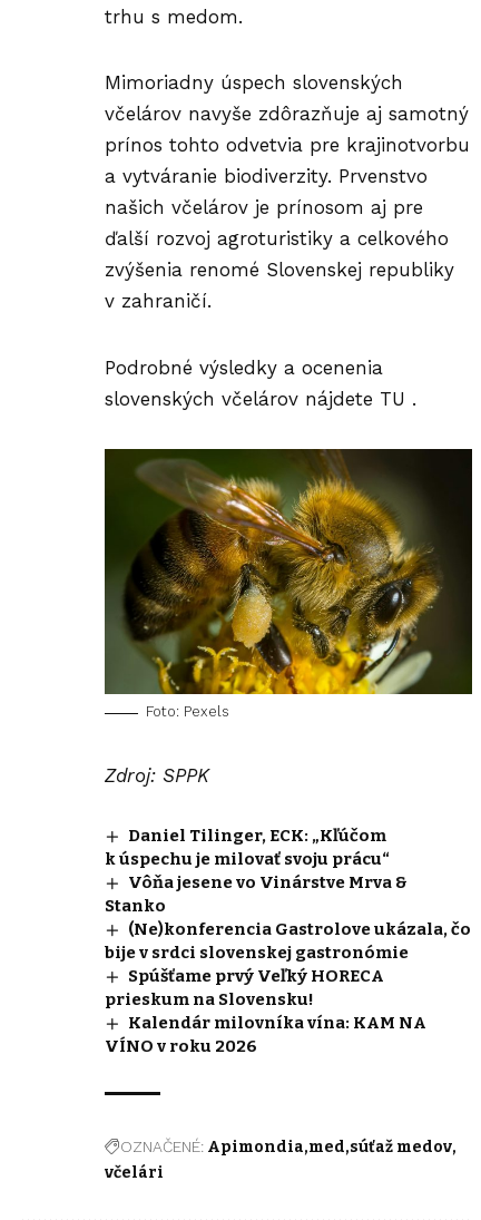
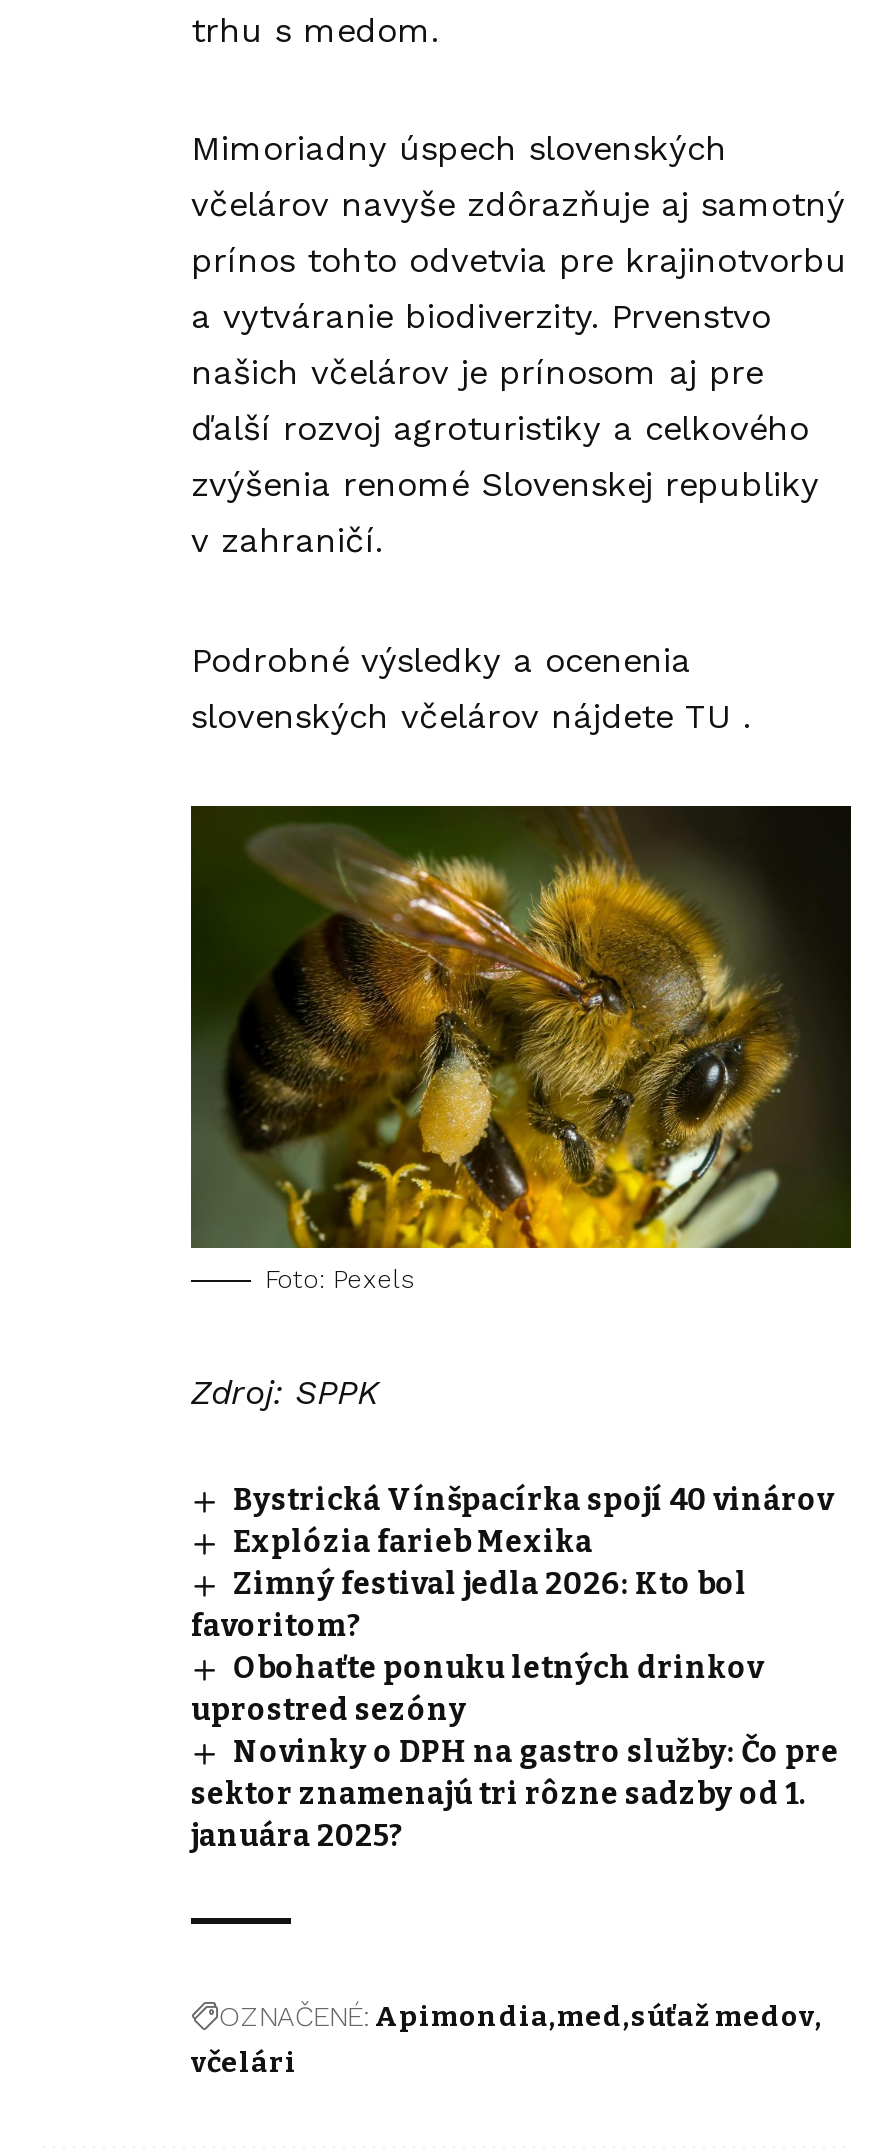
- Daniel Tilinger, ECK: „Kľúčom
- k úspechu je milovať svoju prácu“
- Vôňa jesene vo Vinárstve Mrva &
- Stanko
- (Ne)konferencia Gastrolove ukázala, čo
- bije v srdci slovenskej gastronómie
- Spúšťame prvý Veľký HORECA
- prieskum na Slovensku!
- Kalendár milovníka vína: KAM NA
- VÍNO v roku 2026
+ Bystrická Vínšpacírka spojí 40 vinárov
+ Explózia farieb Mexika
+ Zimný festival jedla 2026: Kto bol
+ favoritom?
+ Obohaťte ponuku letných drinkov
+ uprostred sezóny
+ Novinky o DPH na gastro služby: Čo pre
+ sektor znamenajú tri rôzne sadzby od 1.
+ januára 2025?
